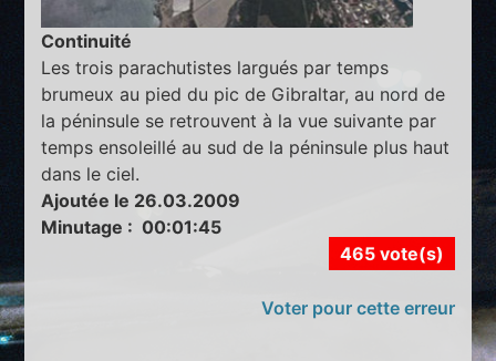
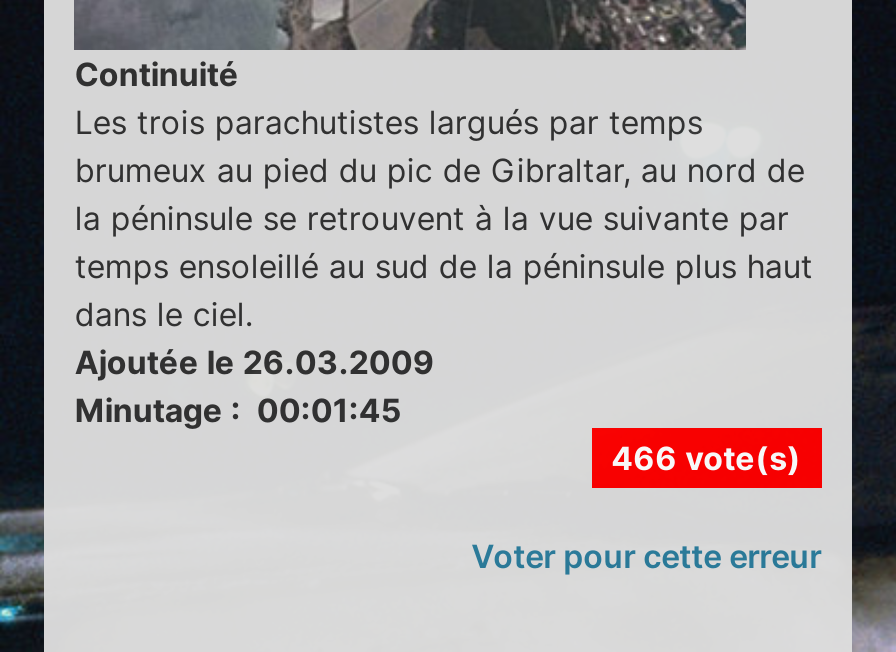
- 465 vote(s)
+ 466 vote(s)
